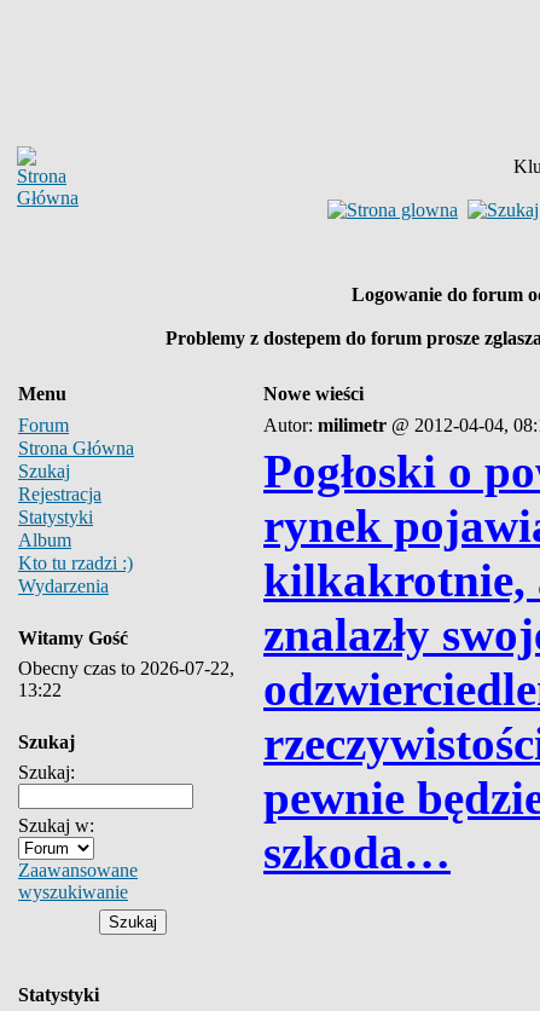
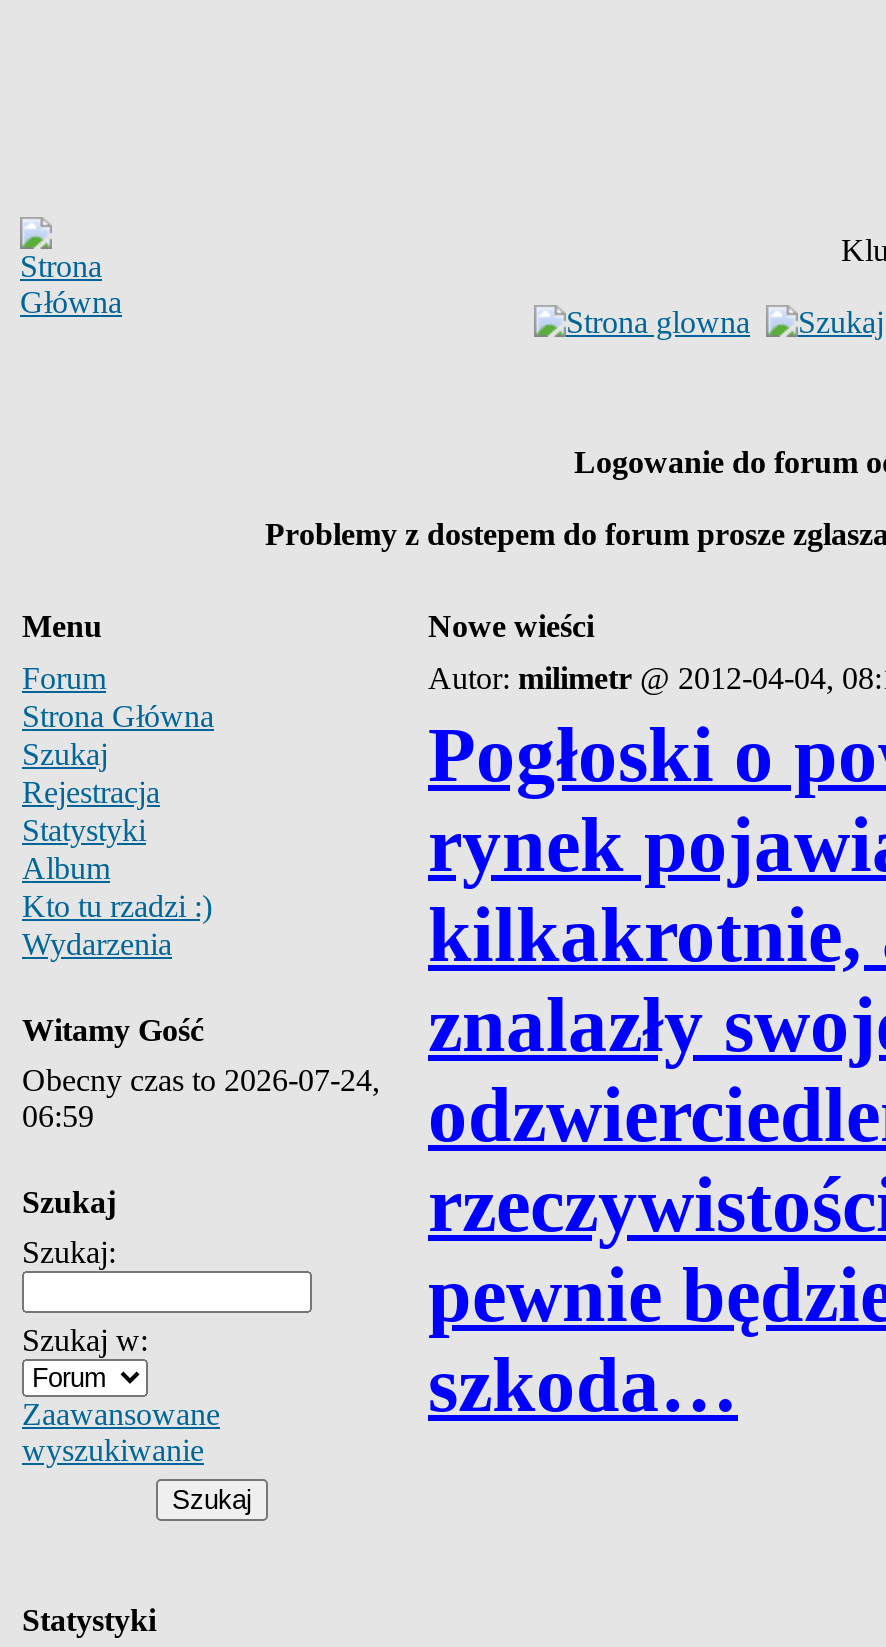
- Obecny czas to 2026-07-22,
+ Obecny czas to 2026-07-24,

- 13:22
+ 06:59
